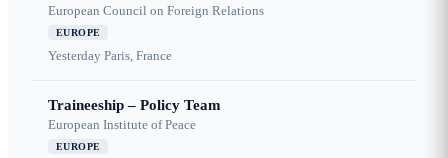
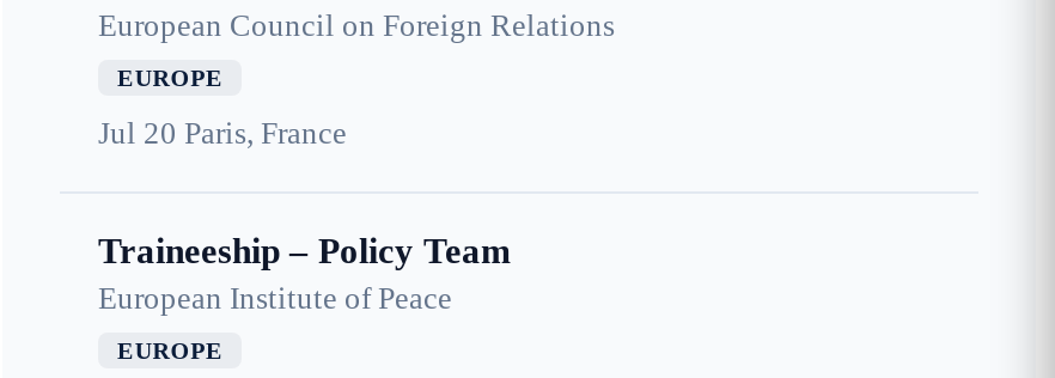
- Yesterday Paris, France
+ Jul 20 Paris, France
